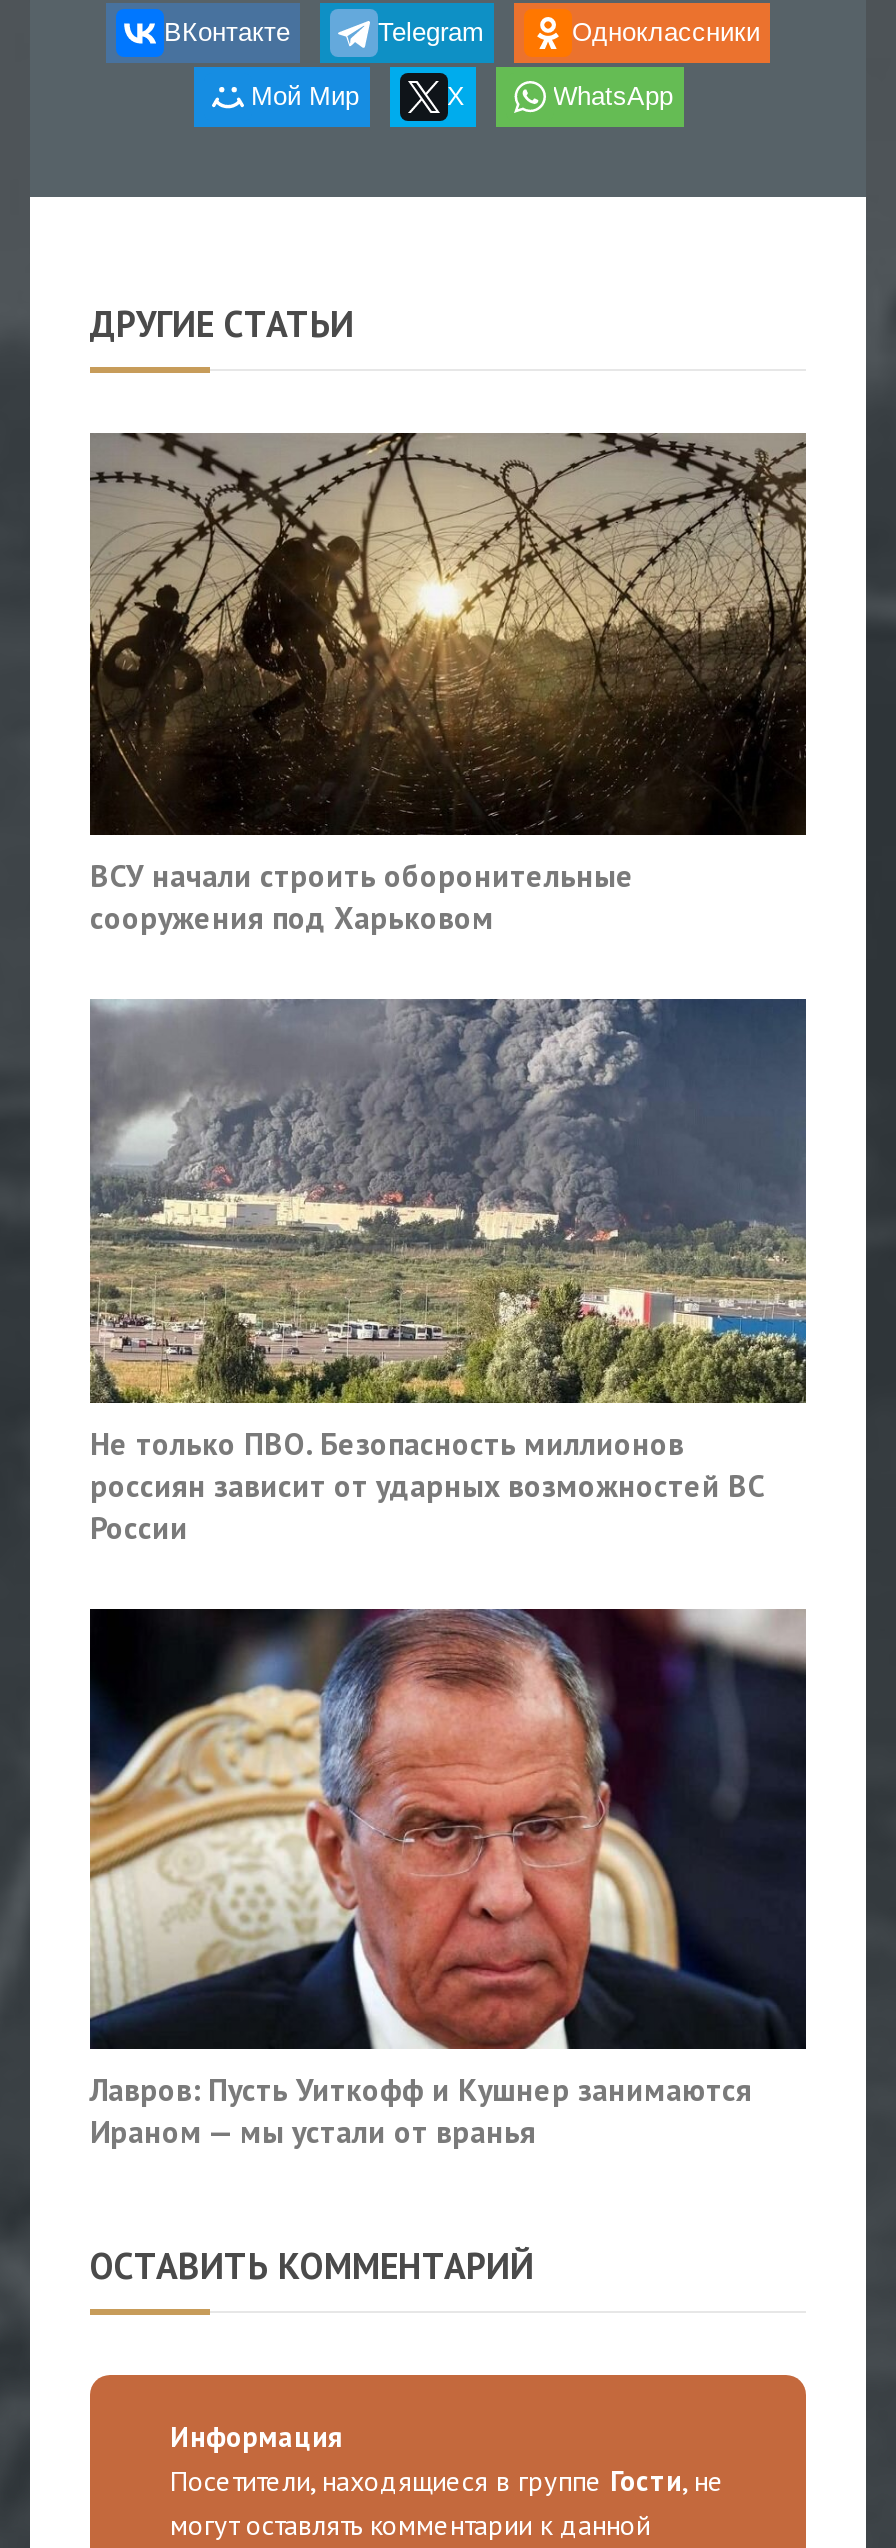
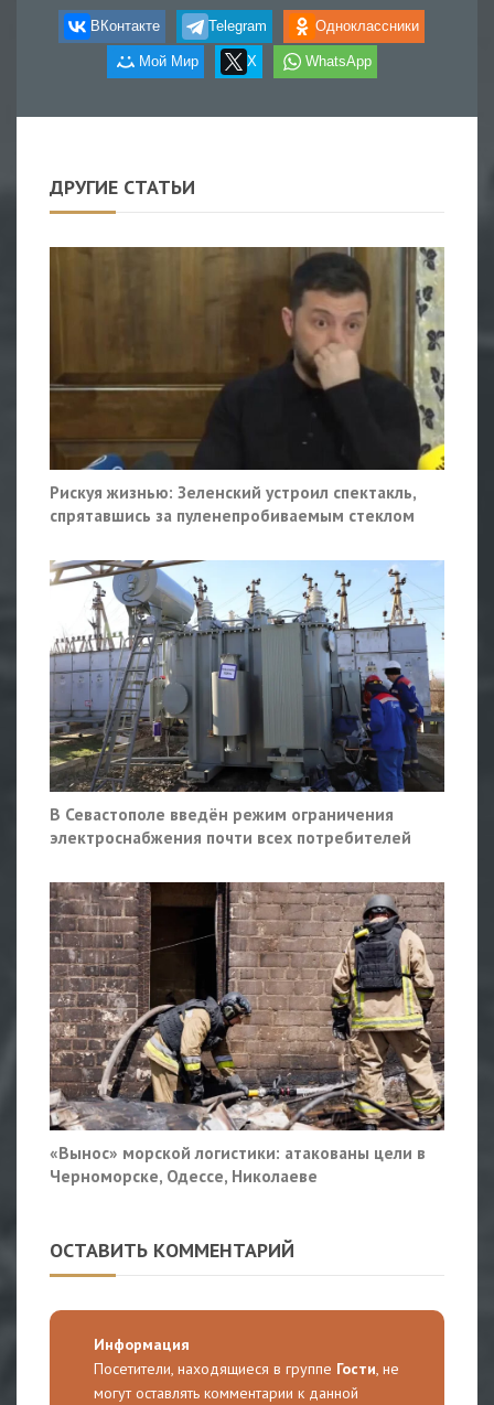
- [image]
- ВСУ начали строить оборонительные
- сооружения под Харьковом
+ [image]
+ Рискуя жизнью: Зеленский устроил спектакль,
+ спрятавшись за пуленепробиваемым стеклом

- [image]
- Не только ПВО. Безопасность миллионов
- россиян зависит от ударных возможностей ВС
- России
+ [image]
+ В Севастополе введён режим ограничения
+ электроснабжения почти всех потребителей

- [image]
- Лавров: Пусть Уиткофф и Кушнер занимаются
- Ираном — мы устали от вранья
+ [image]
+ «Вынос» морской логистики: атакованы цели в
+ Черноморске, Одессе, Николаеве
